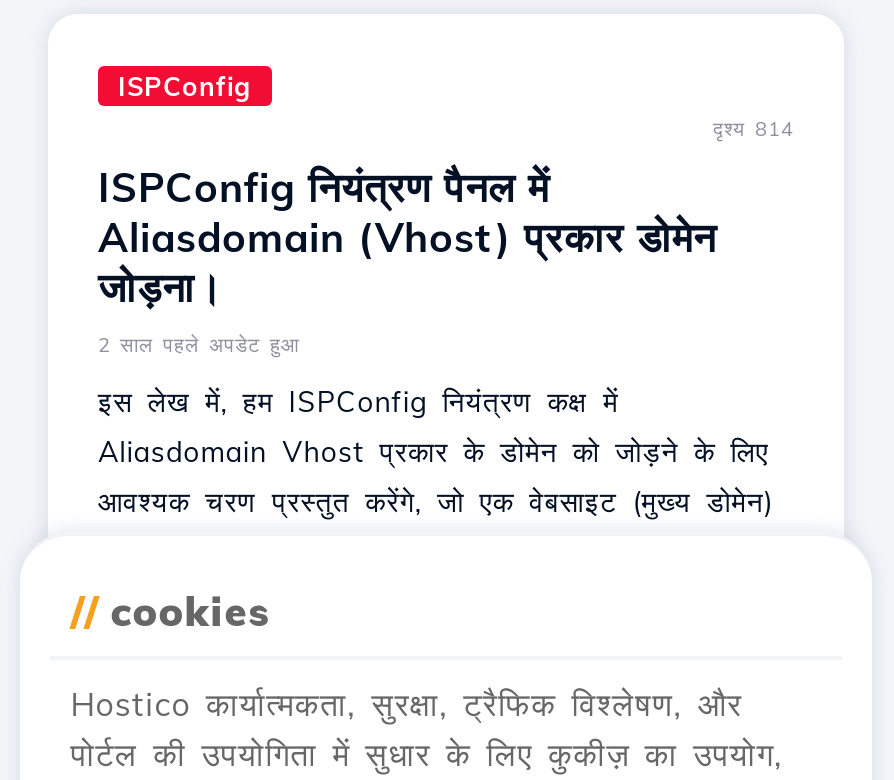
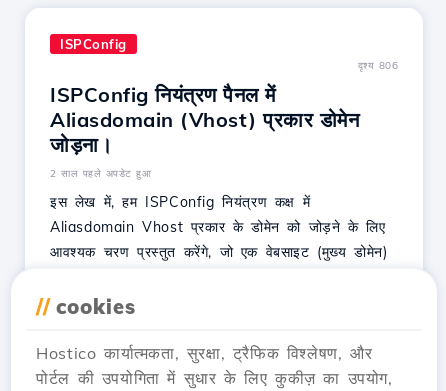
- दृश्य 814
+ दृश्य 806
